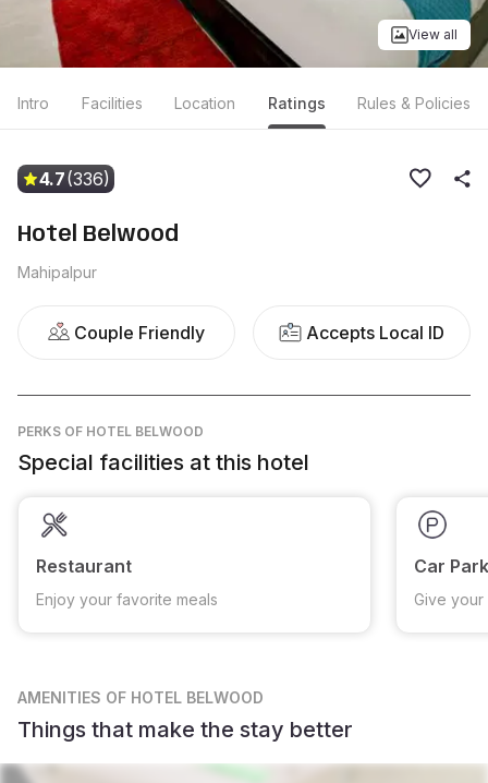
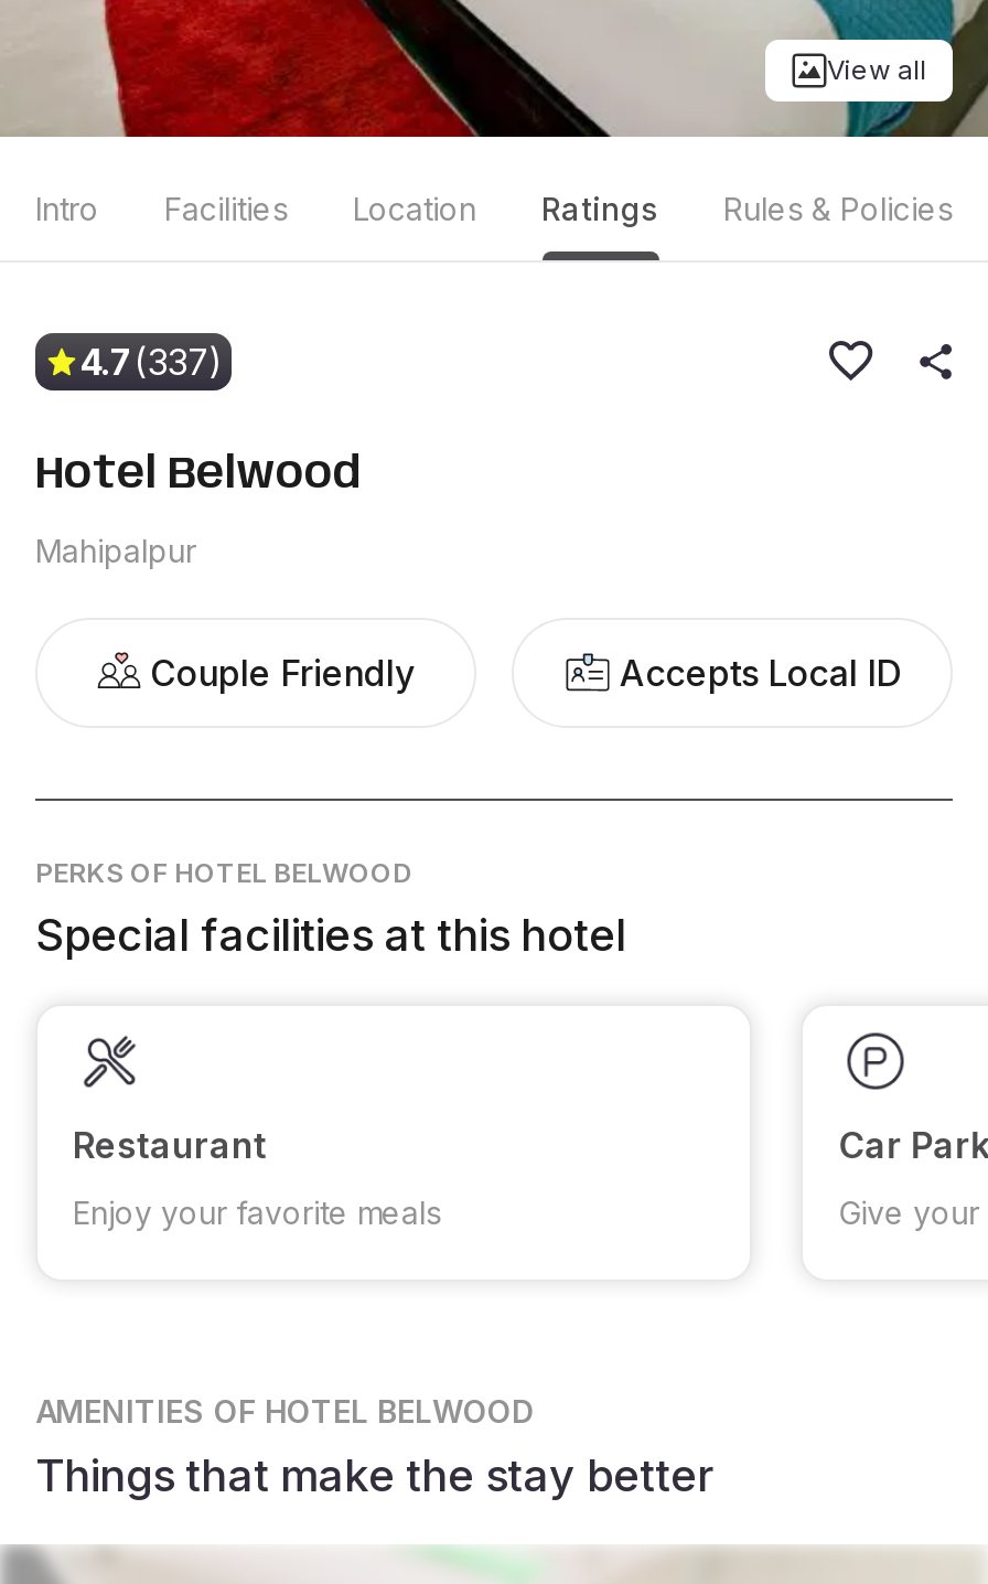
- 4.7 (336)
+ 4.7 (337)
